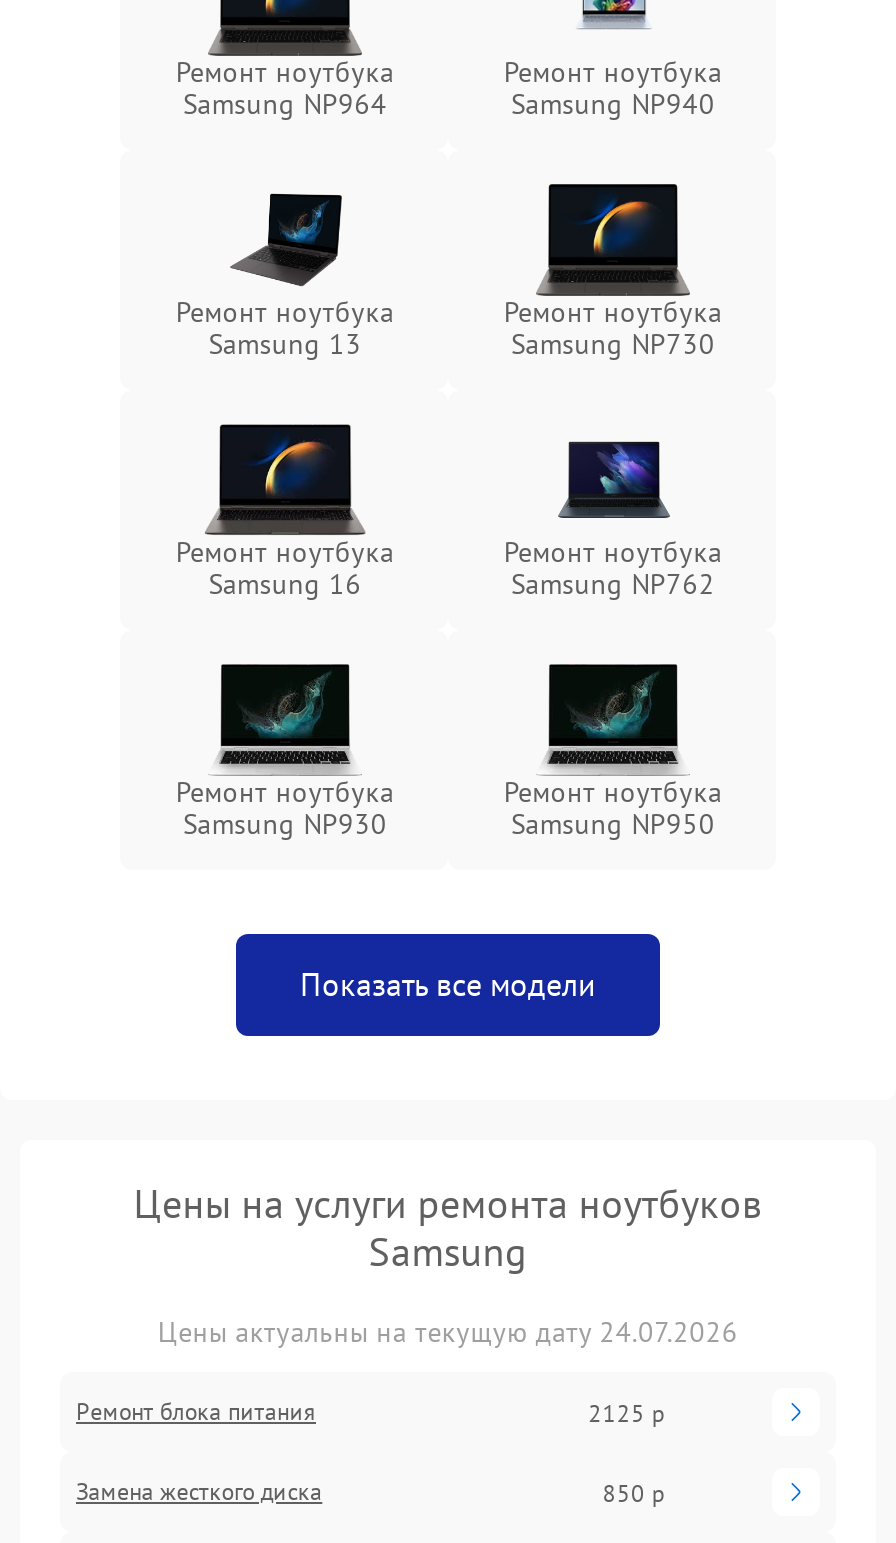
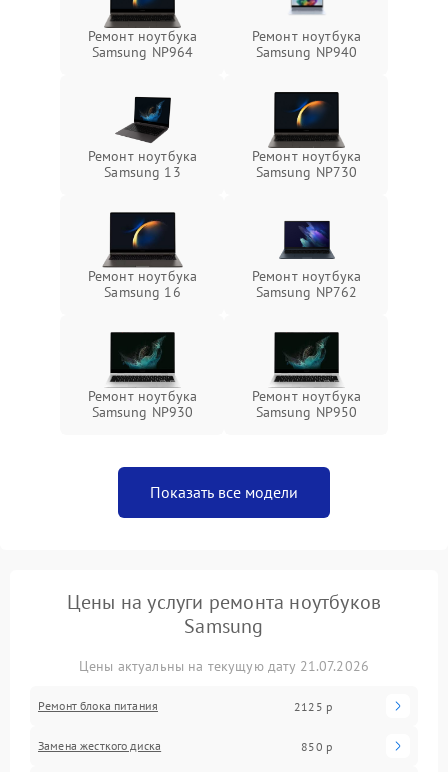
- Цены актуальны на текущую дату 24.07.2026
+ Цены актуальны на текущую дату 21.07.2026
